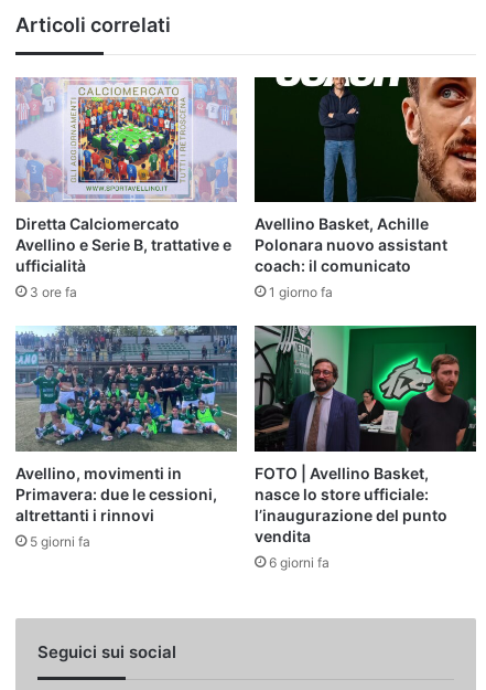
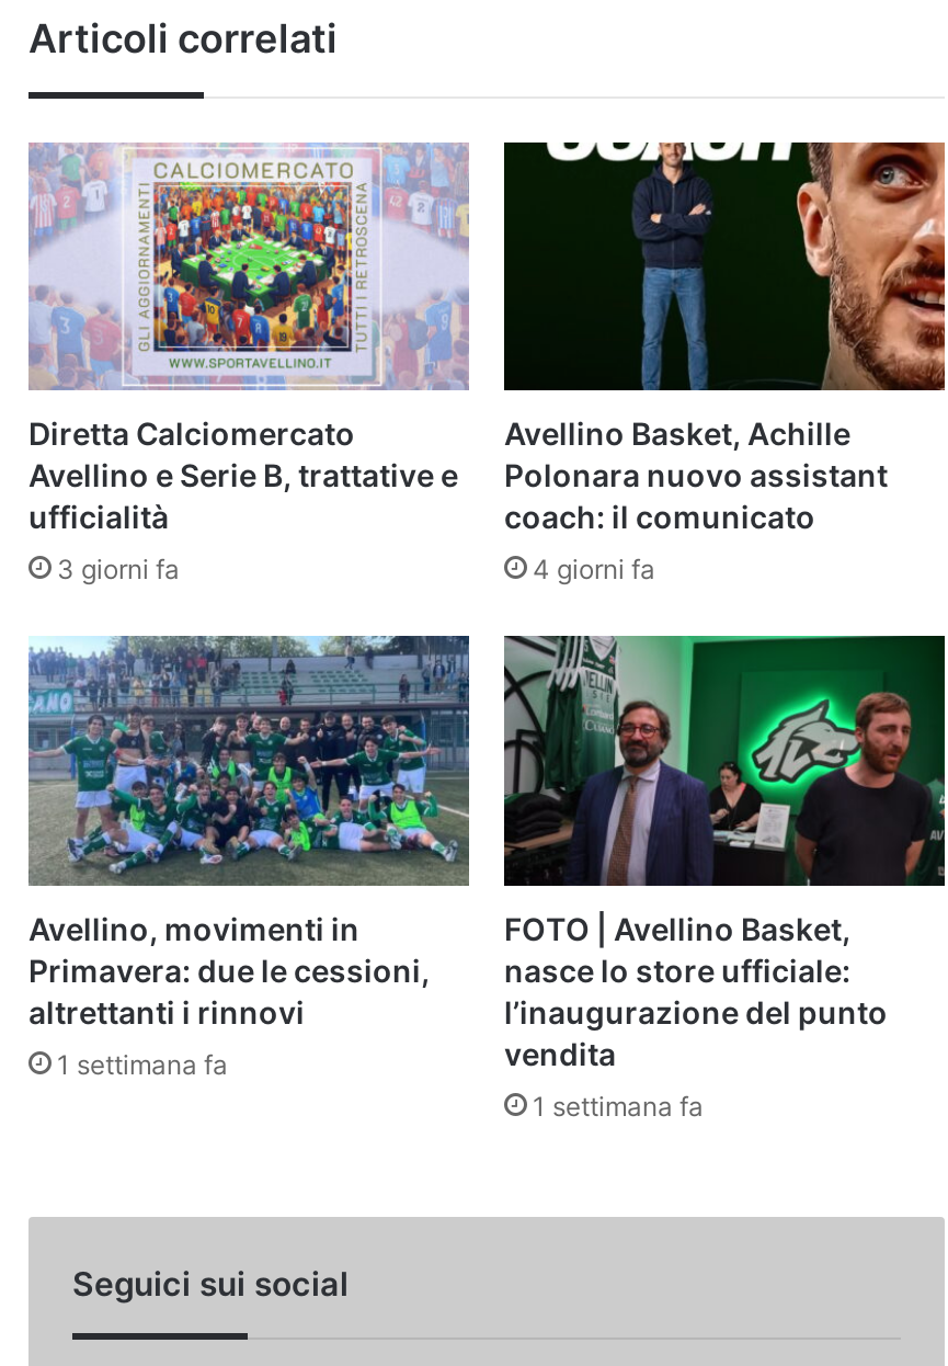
- 3 ore fa
+ 3 giorni fa

- 1 giorno fa
+ 4 giorni fa

- 5 giorni fa
+ 1 settimana fa

- 6 giorni fa
+ 1 settimana fa
